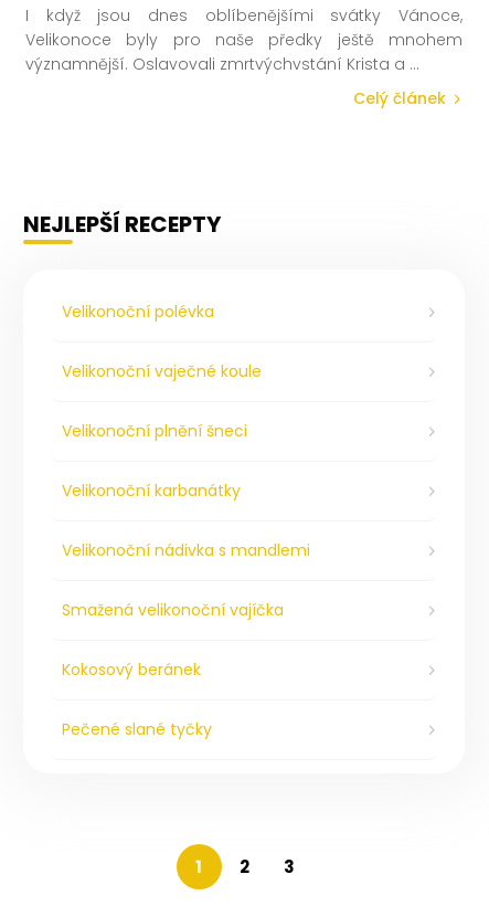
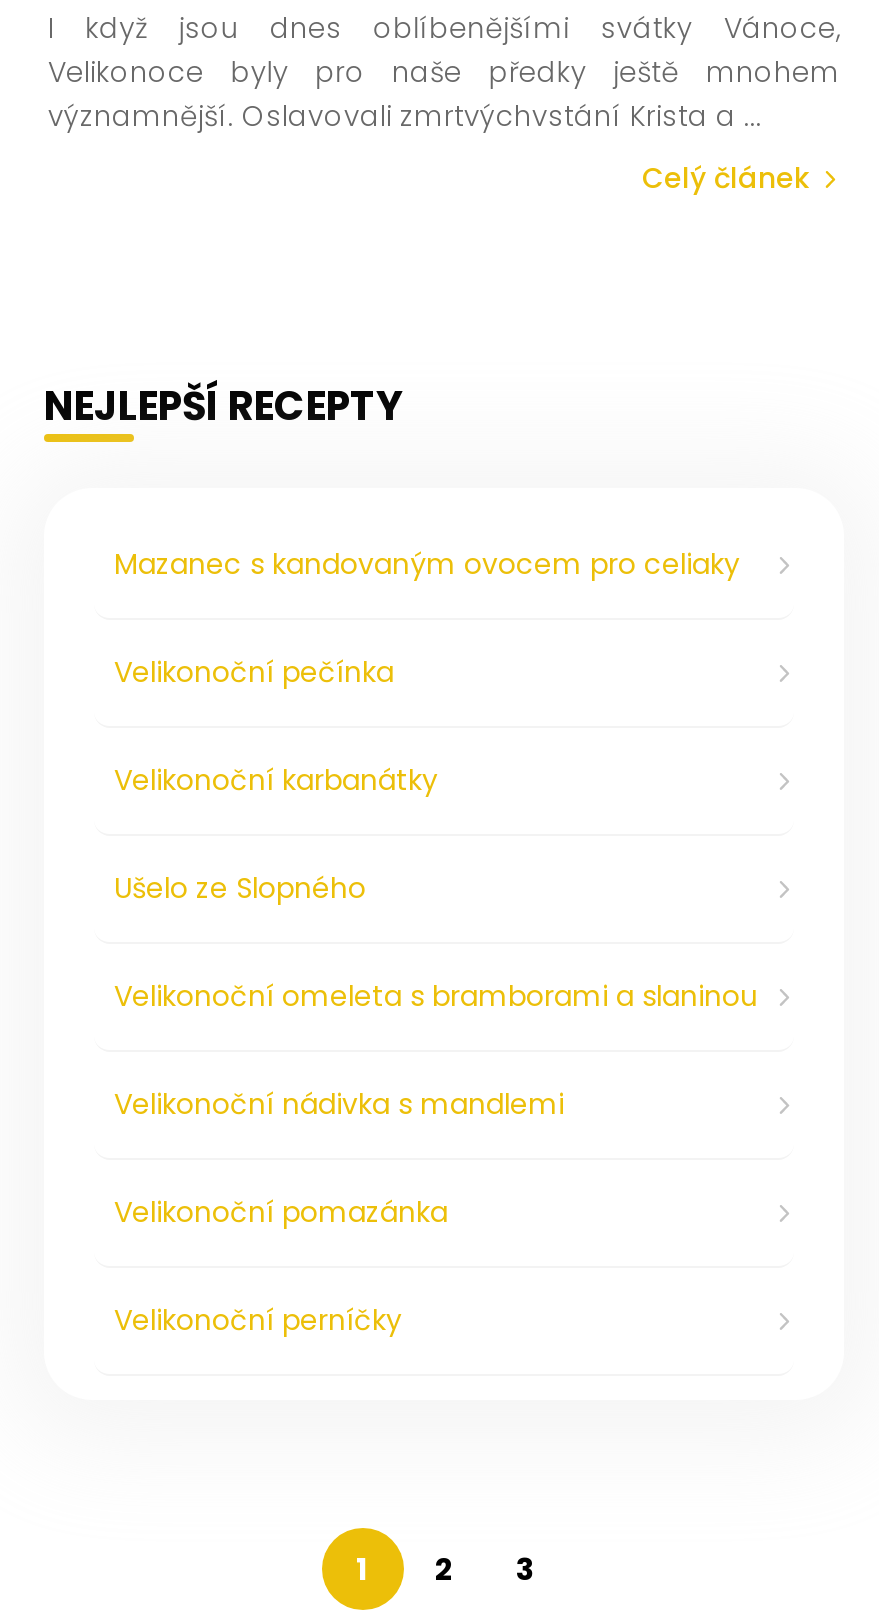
- Velikonoční polévka
- Velikonoční vaječné koule
- Velikonoční plnění šneci
+ Mazanec s kandovaným ovocem pro celiaky
+ Velikonoční pečínka

moved up: Velikonoční karbanátky

+ Ušelo ze Slopného
+ Velikonoční omeleta s bramborami a slaninou

moved down: Velikonoční nádivka s mandlemi

- Smažená velikonoční vajíčka
- Kokosový beránek
- Pečené slané tyčky
+ Velikonoční pomazánka
+ Velikonoční perníčky
